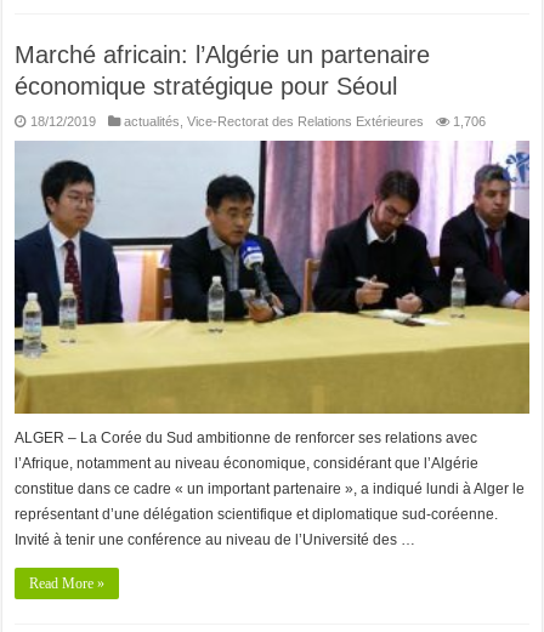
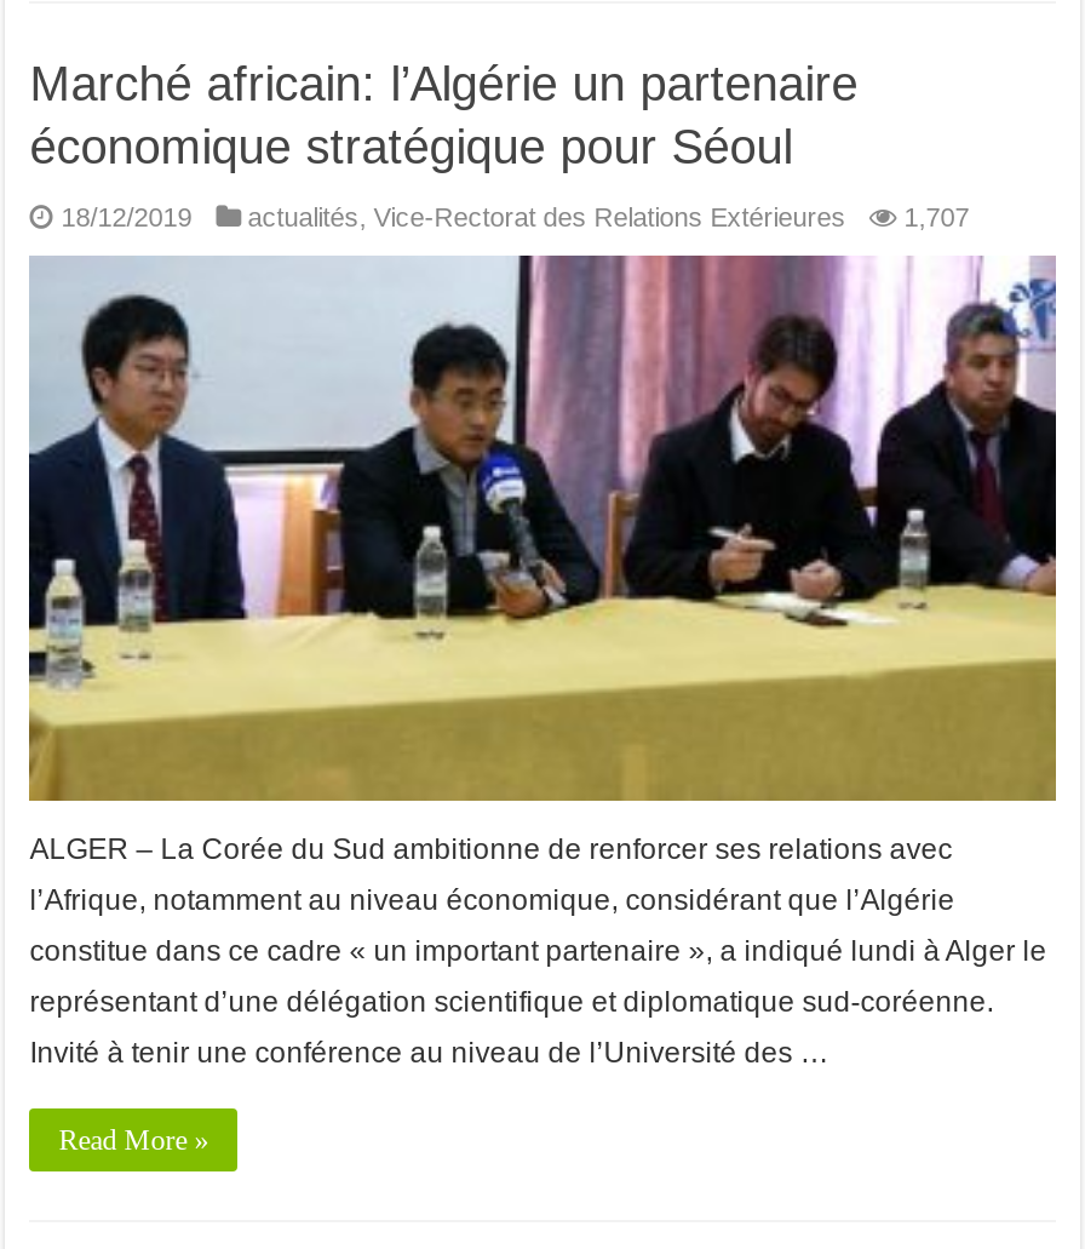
- 18/12/2019 actualités, Vice-Rectorat des Relations Extérieures 1,706
+ 18/12/2019 actualités, Vice-Rectorat des Relations Extérieures 1,707
